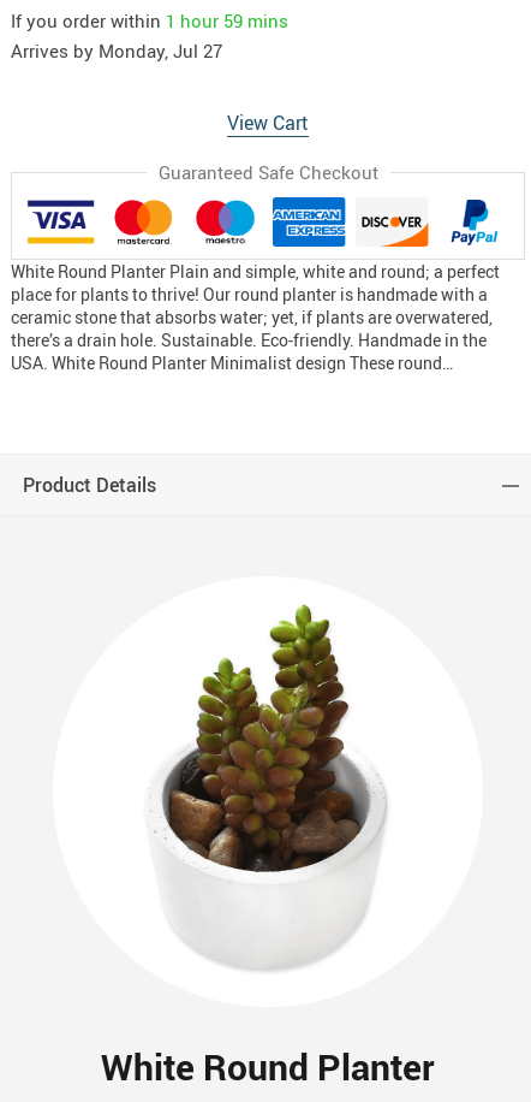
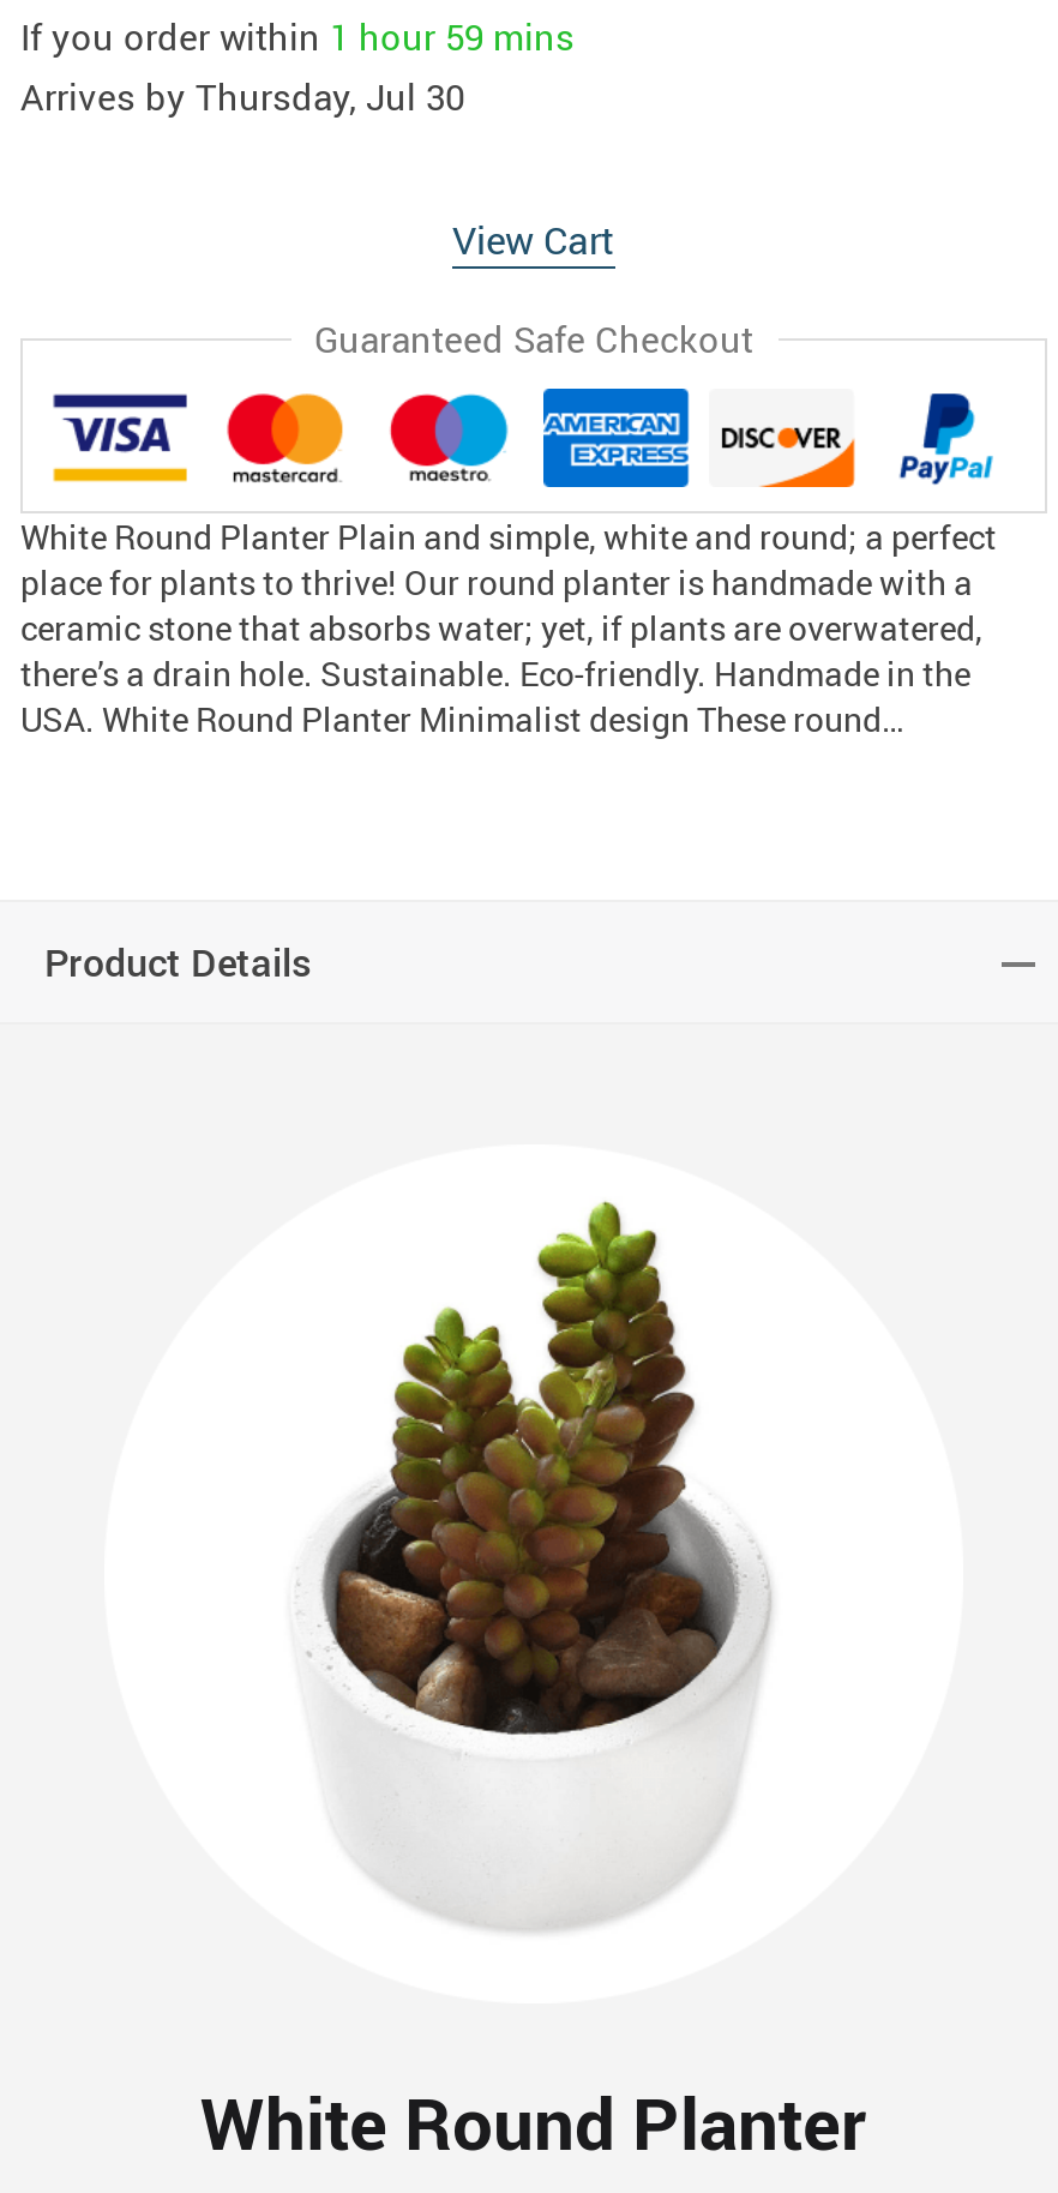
- Arrives by Monday, Jul 27
+ Arrives by Thursday, Jul 30
